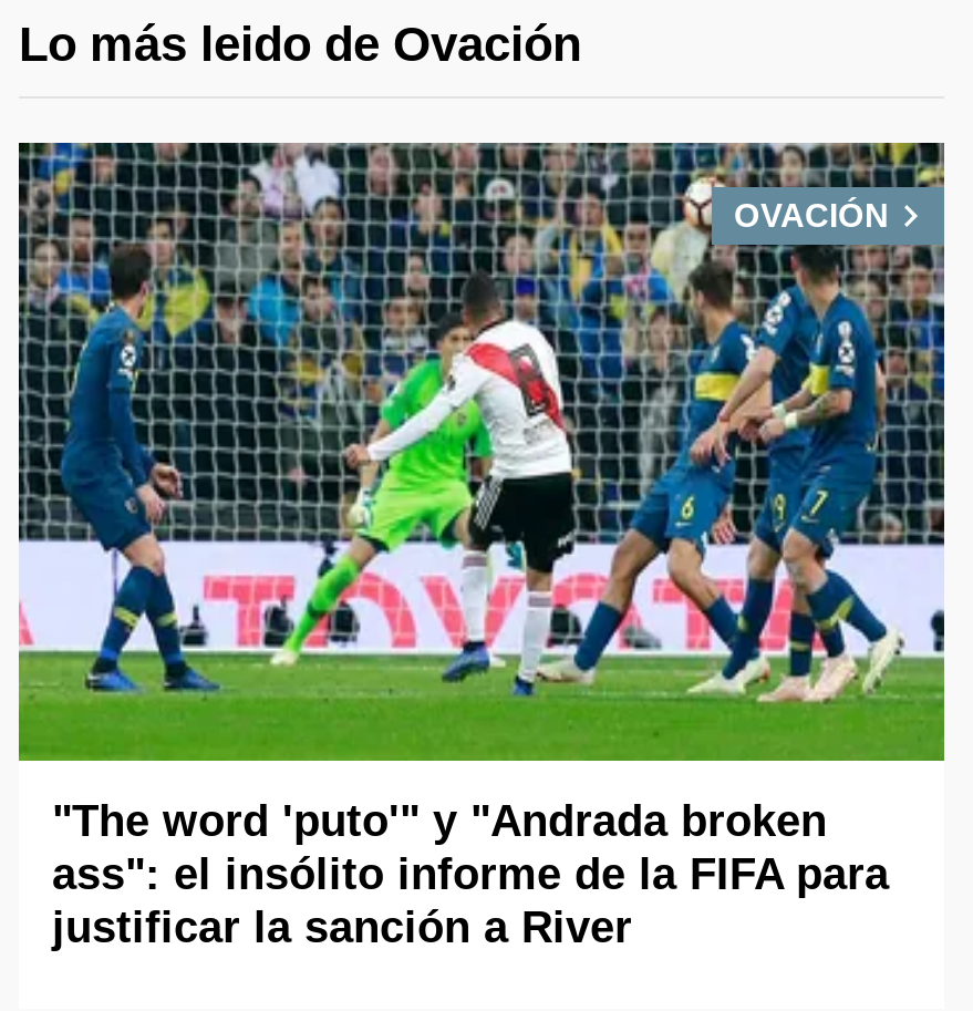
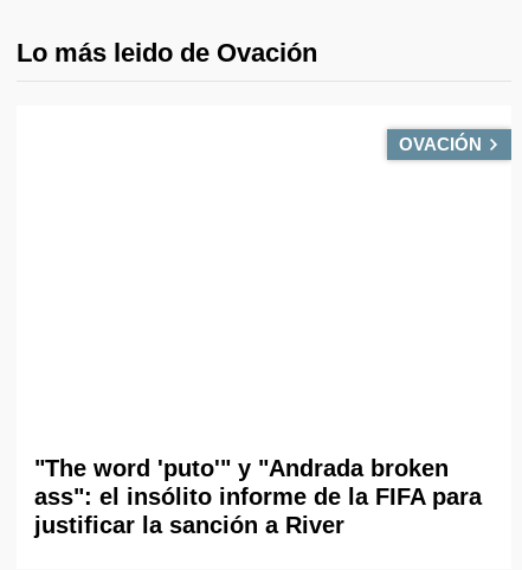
- [image]
